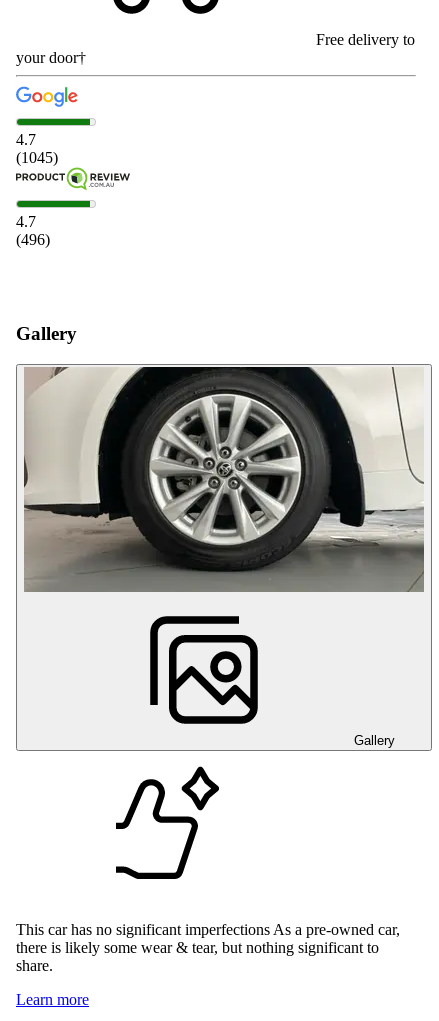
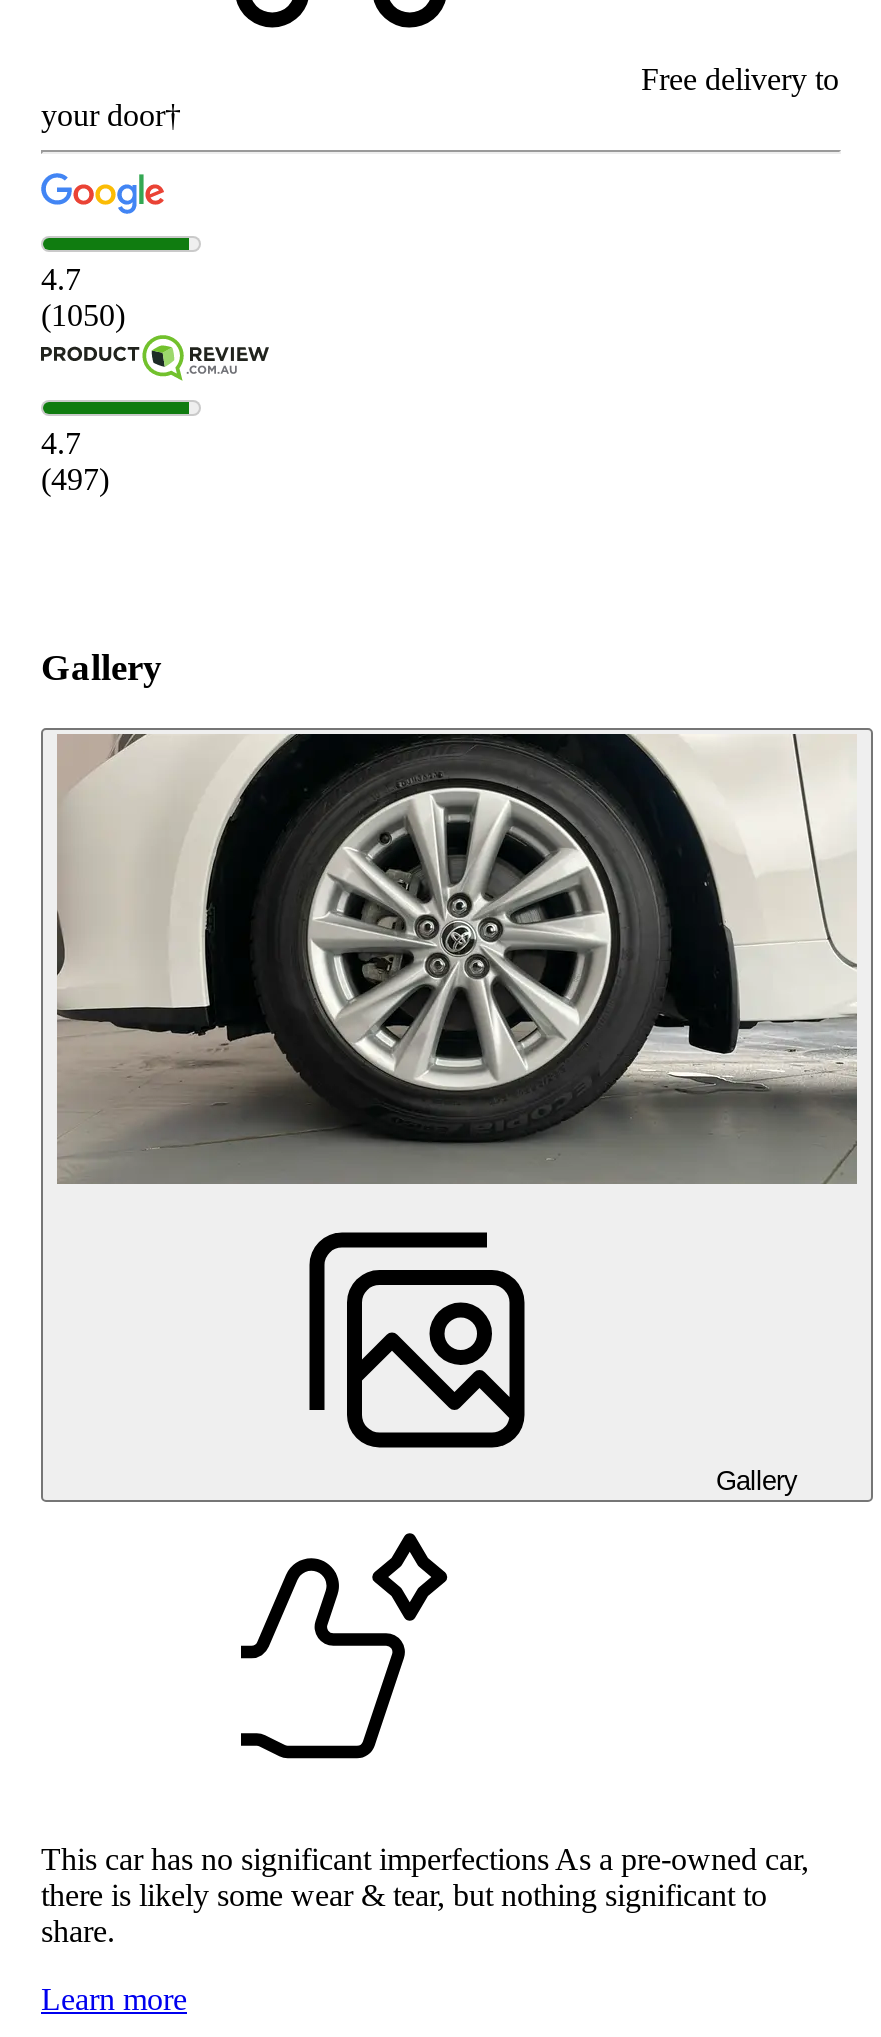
- (1045)
+ (1050)

- (496)
+ (497)
